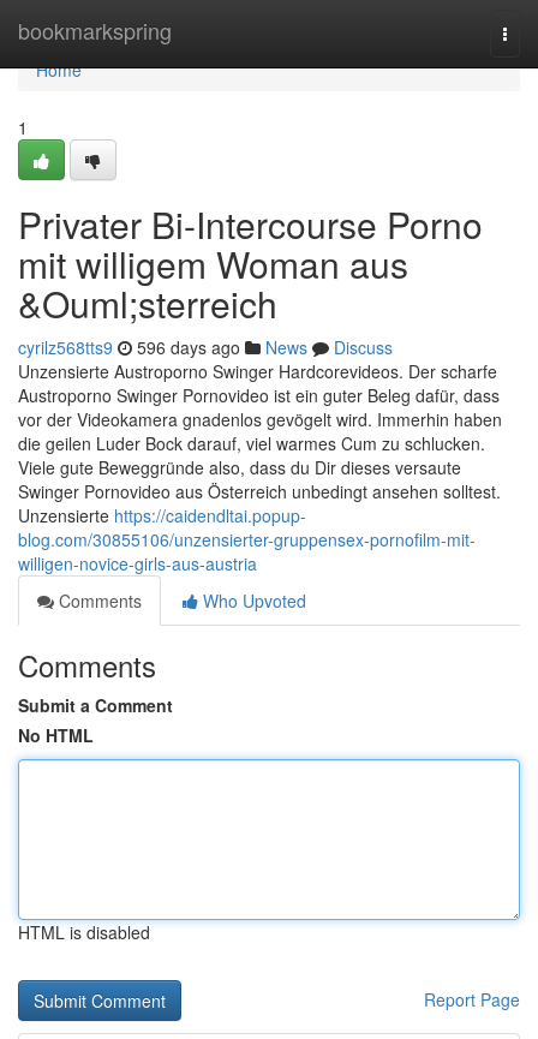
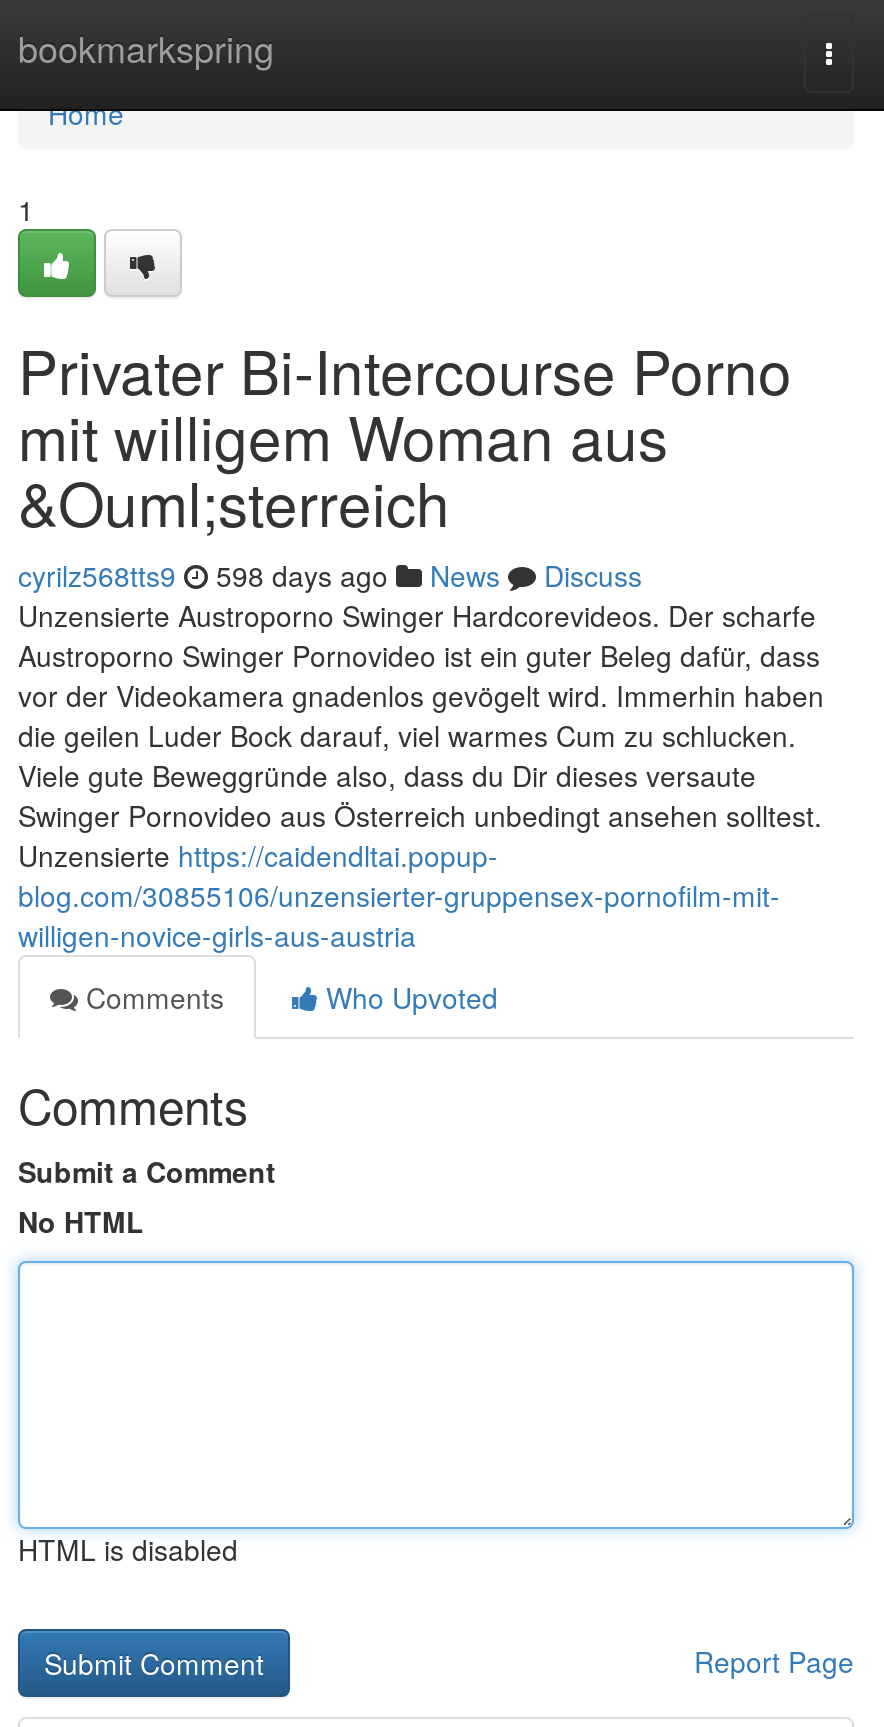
- cyrilz568tts9 596 days ago News Discuss
+ cyrilz568tts9 598 days ago News Discuss
